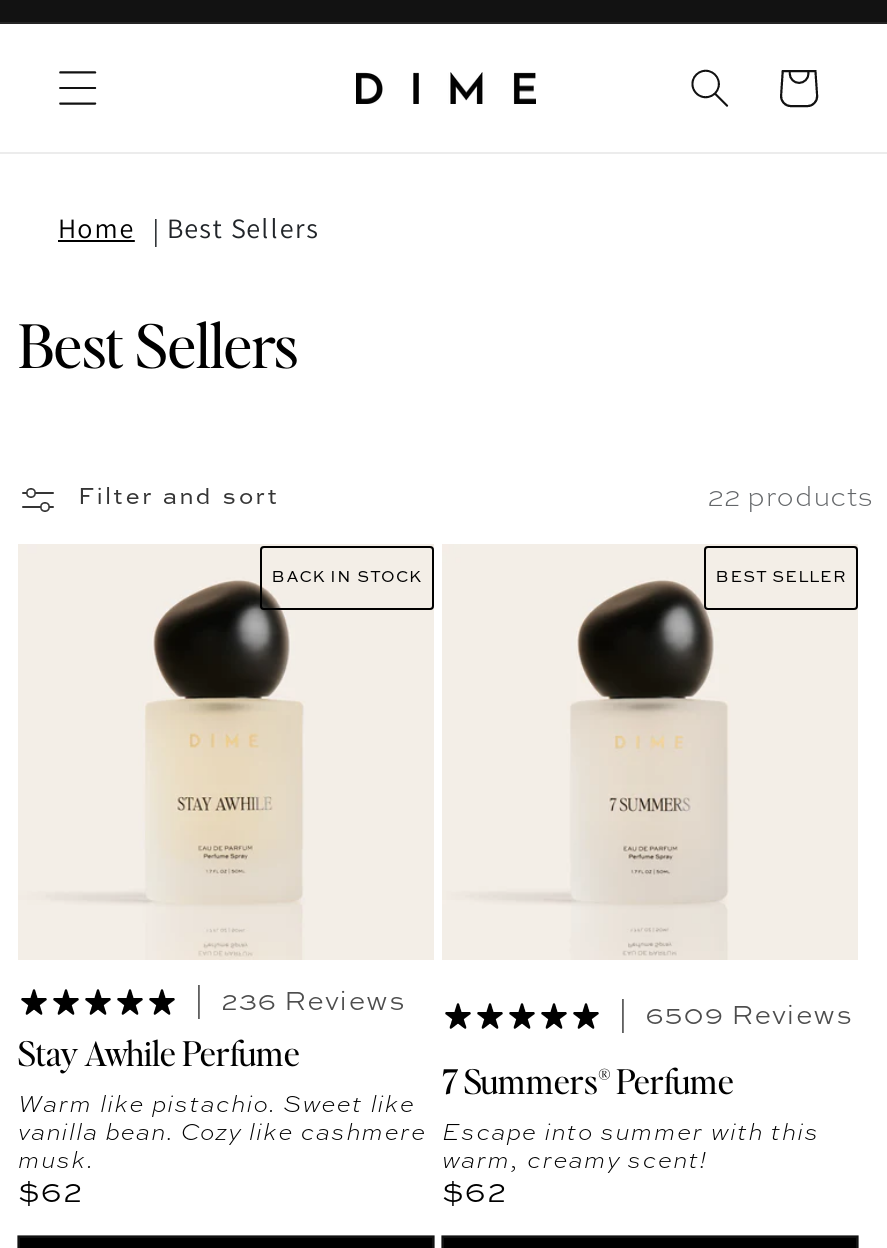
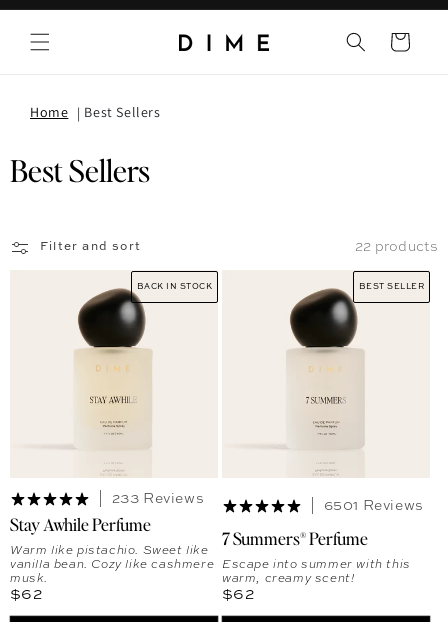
- 236 Reviews
+ 233 Reviews

- 6509 Reviews
+ 6501 Reviews
